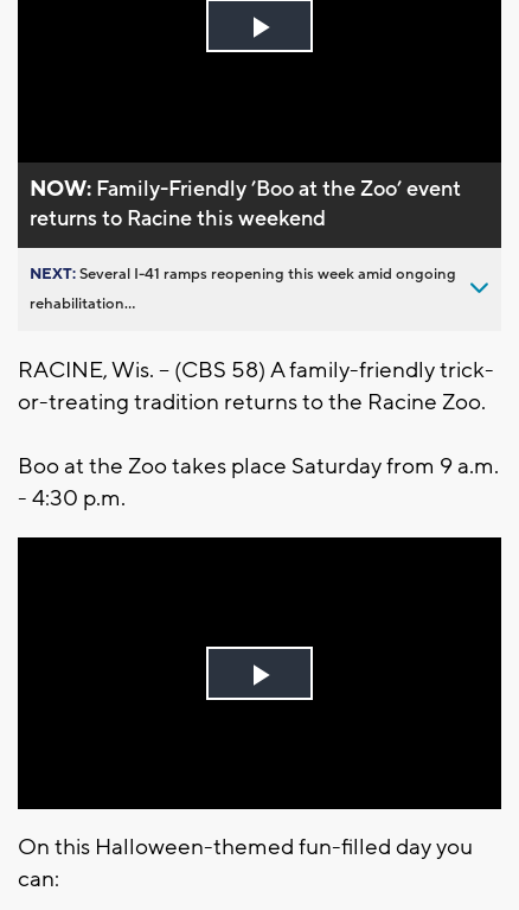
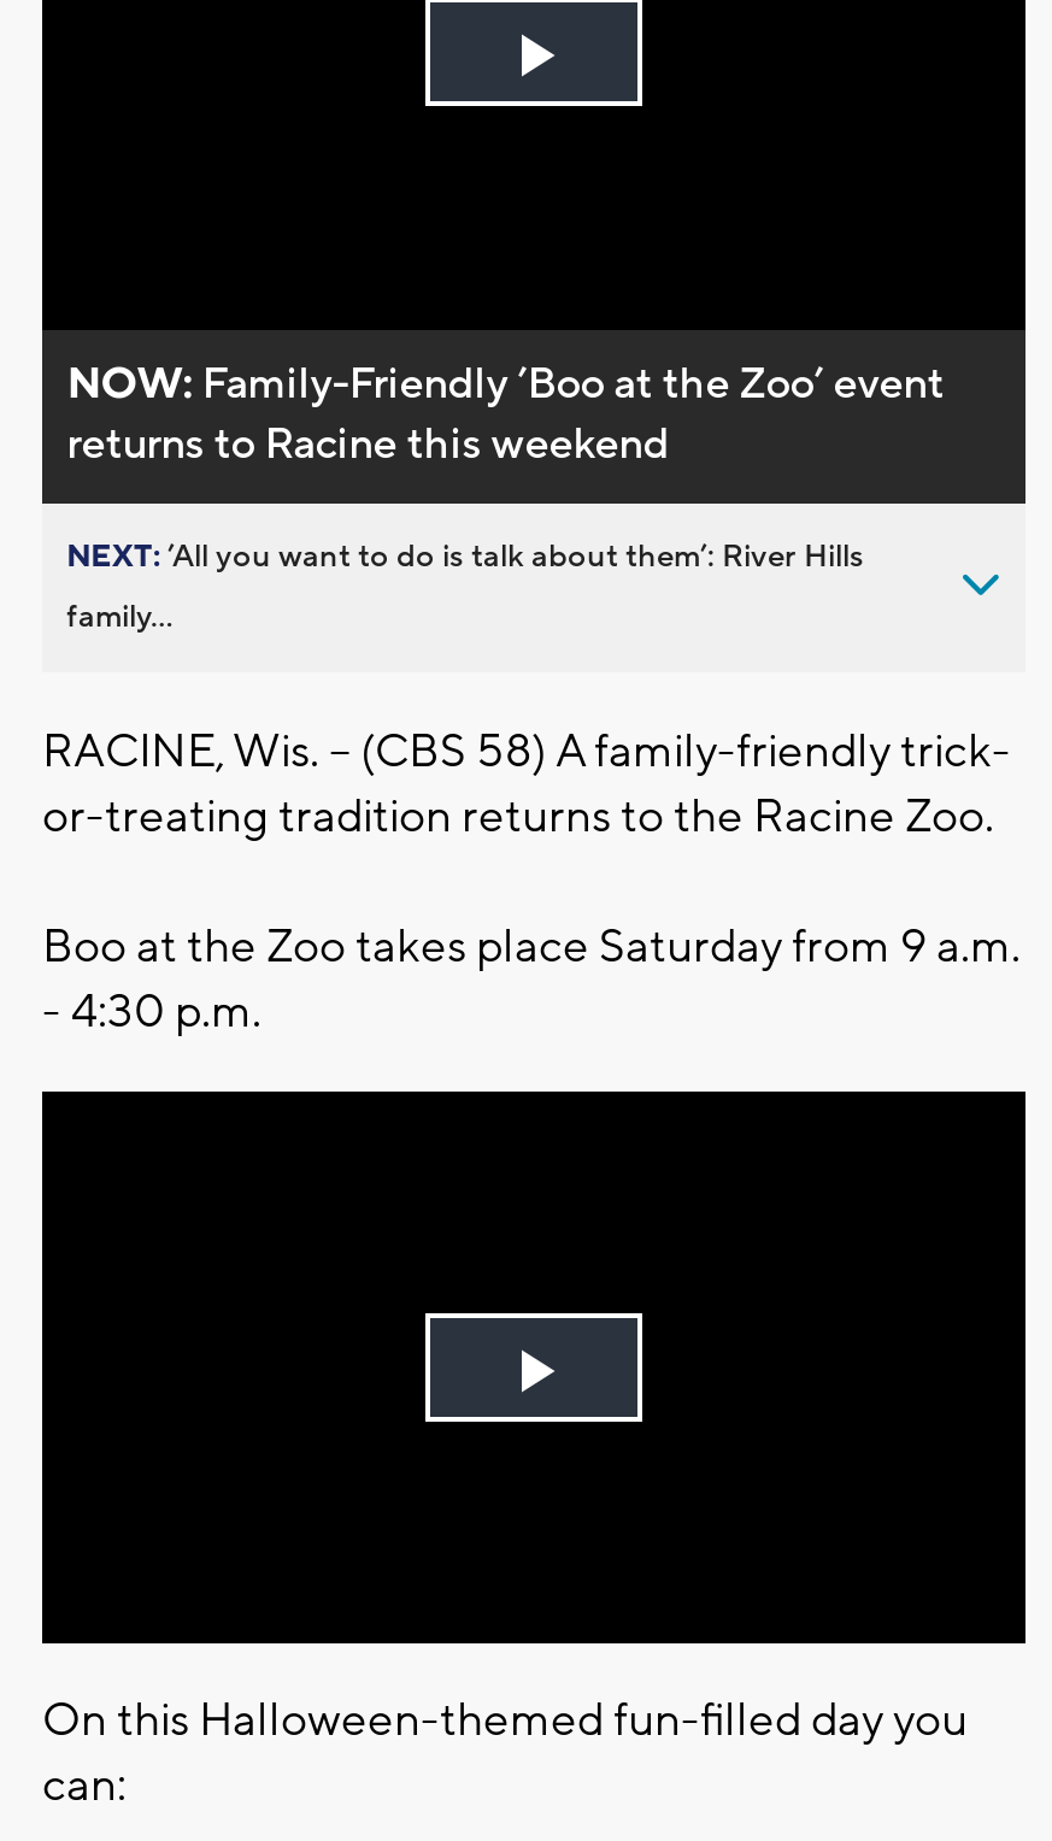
- NEXT: Several I-41 ramps reopening this week amid ongoing
+ NEXT: ’All you want to do is talk about them’: River Hills

- rehabilitation...
+ family...
